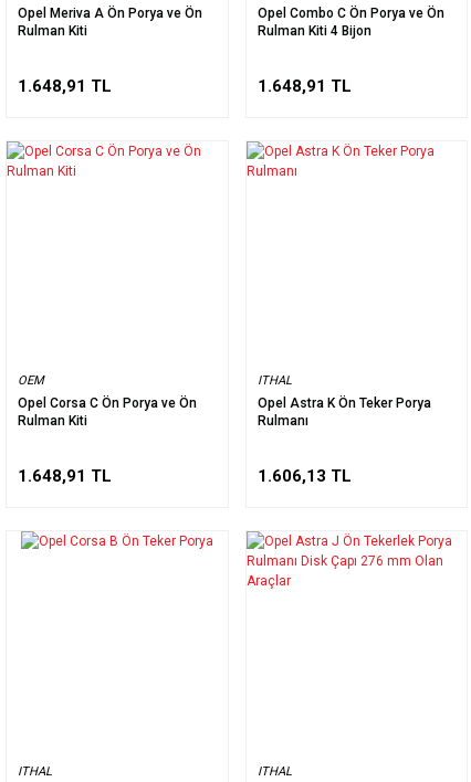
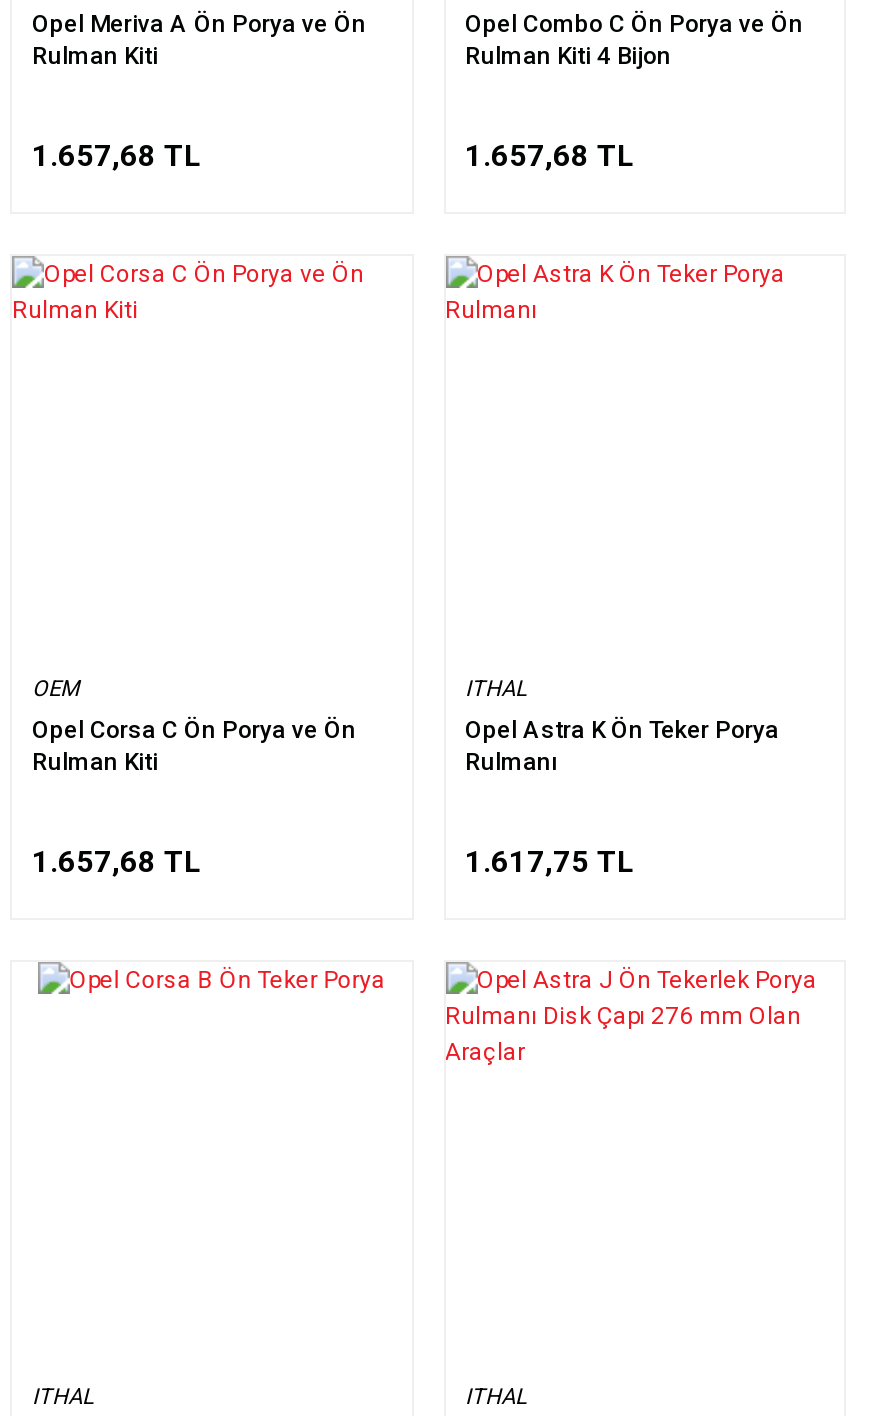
- 1.648,91 TL
+ 1.657,68 TL

- 1.648,91 TL
+ 1.657,68 TL

- 1.648,91 TL
+ 1.657,68 TL

- 1.606,13 TL
+ 1.617,75 TL
